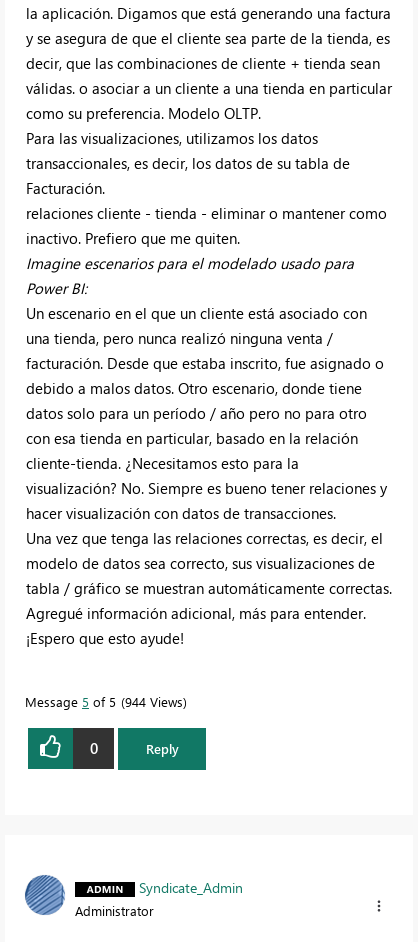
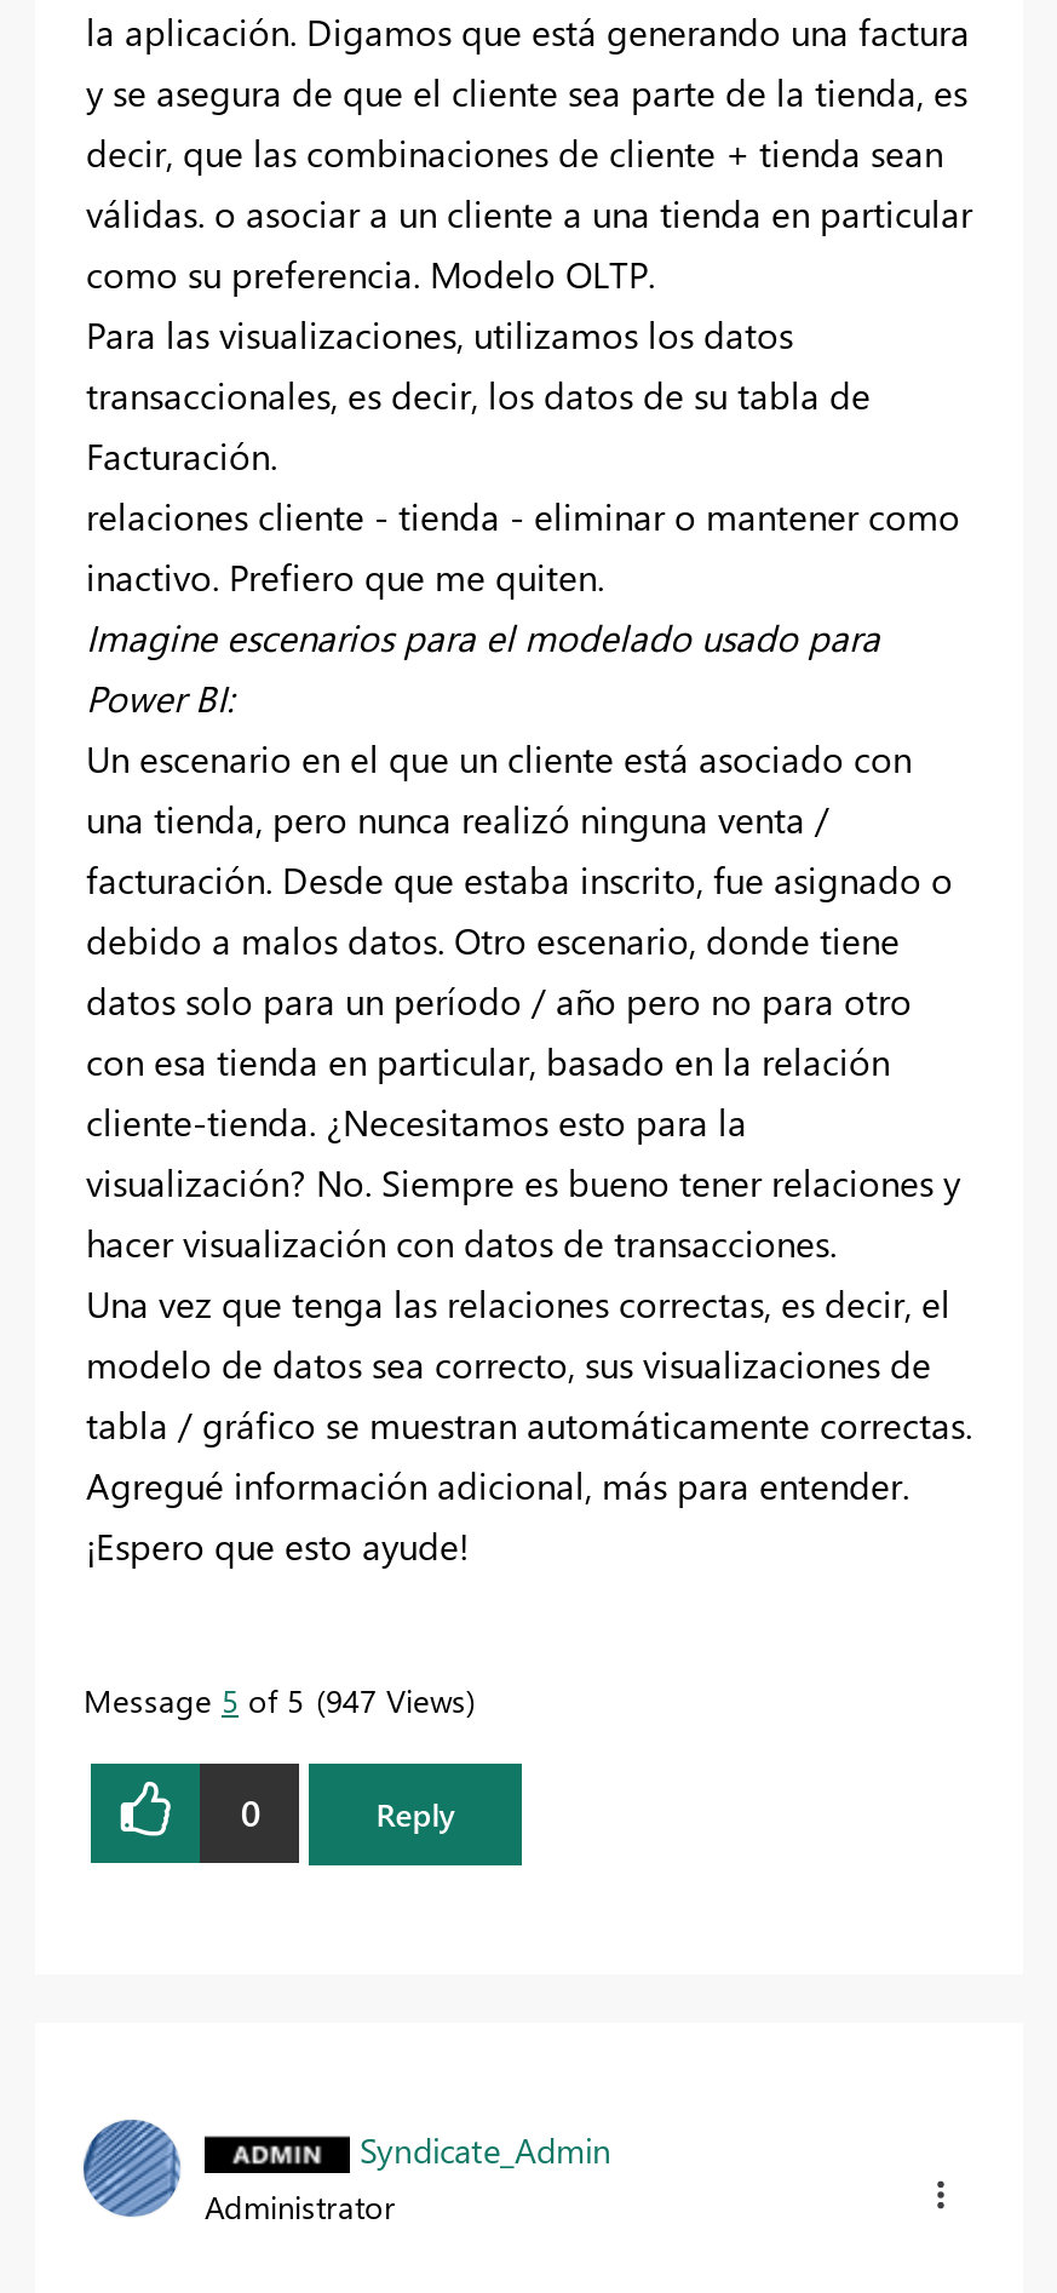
- Message 5 of 5 944 Views
+ Message 5 of 5 947 Views
